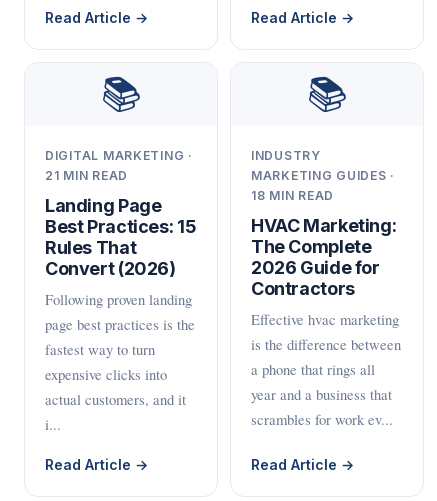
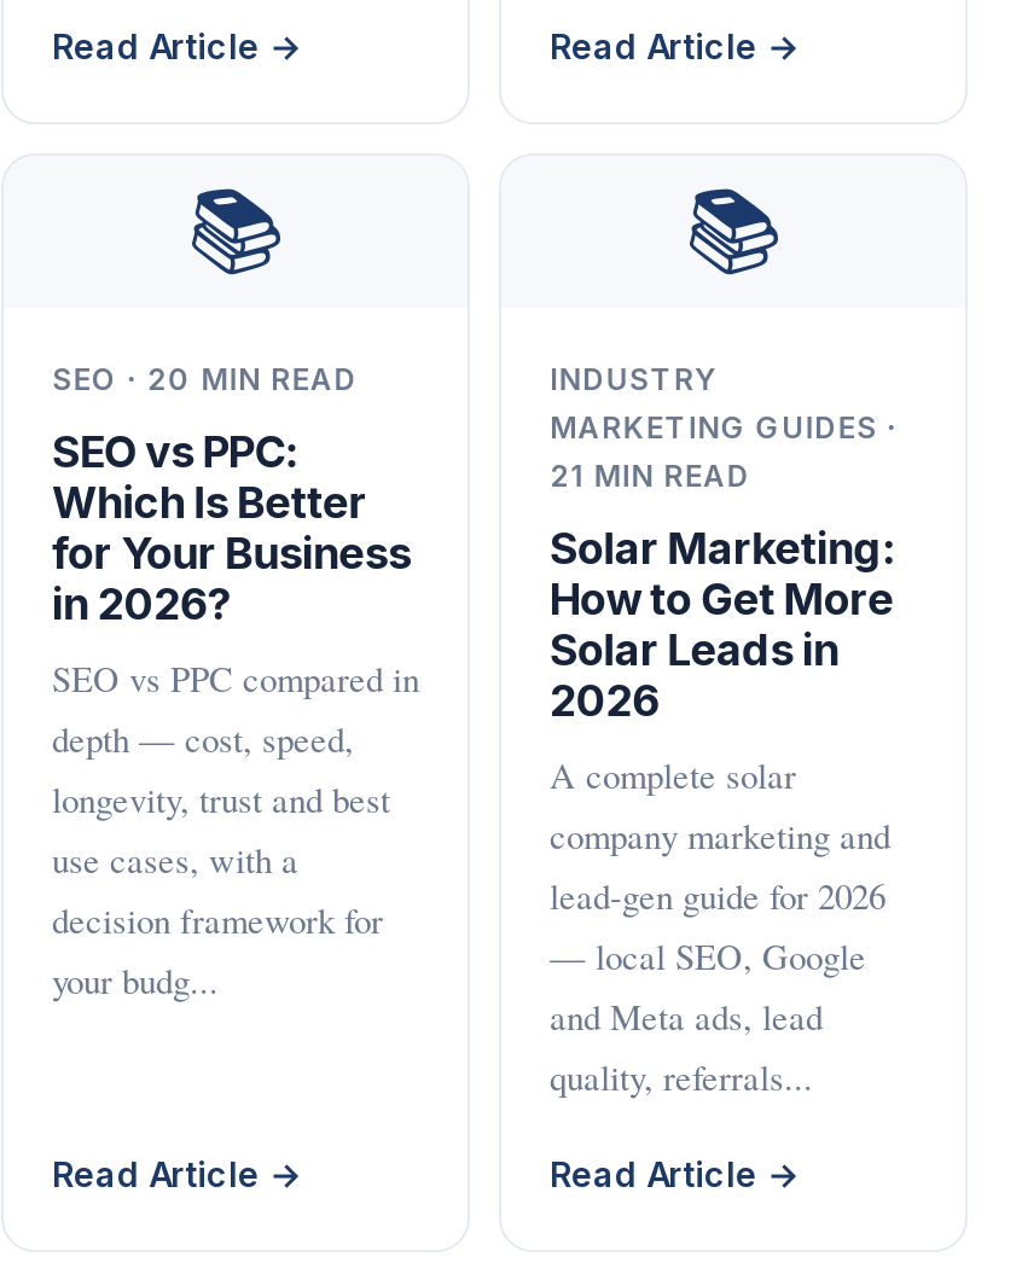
- DIGITAL MARKETING ·
- 21 MIN READ
+ SEO · 20 MIN READ

- 18 MIN READ
+ 21 MIN READ

- Landing Page
- Best Practices: 15
- Rules That
- Convert (2026)
+ SEO vs PPC:
+ Which Is Better
+ for Your Business
+ in 2026?

- HVAC Marketing:
- The Complete
- 2026 Guide for
- Contractors
+ Solar Marketing:
+ How to Get More
+ Solar Leads in
+ 2026

- Following proven landing
- page best practices is the
- fastest way to turn
- expensive clicks into
- actual customers, and it
- i...
+ SEO vs PPC compared in
+ depth — cost, speed,
+ longevity, trust and best
+ use cases, with a
+ decision framework for
+ your budg...

- Effective hvac marketing
- is the difference between
- a phone that rings all
- year and a business that
- scrambles for work ev...
+ A complete solar
+ company marketing and
+ lead-gen guide for 2026
+ — local SEO, Google
+ and Meta ads, lead
+ quality, referrals...
